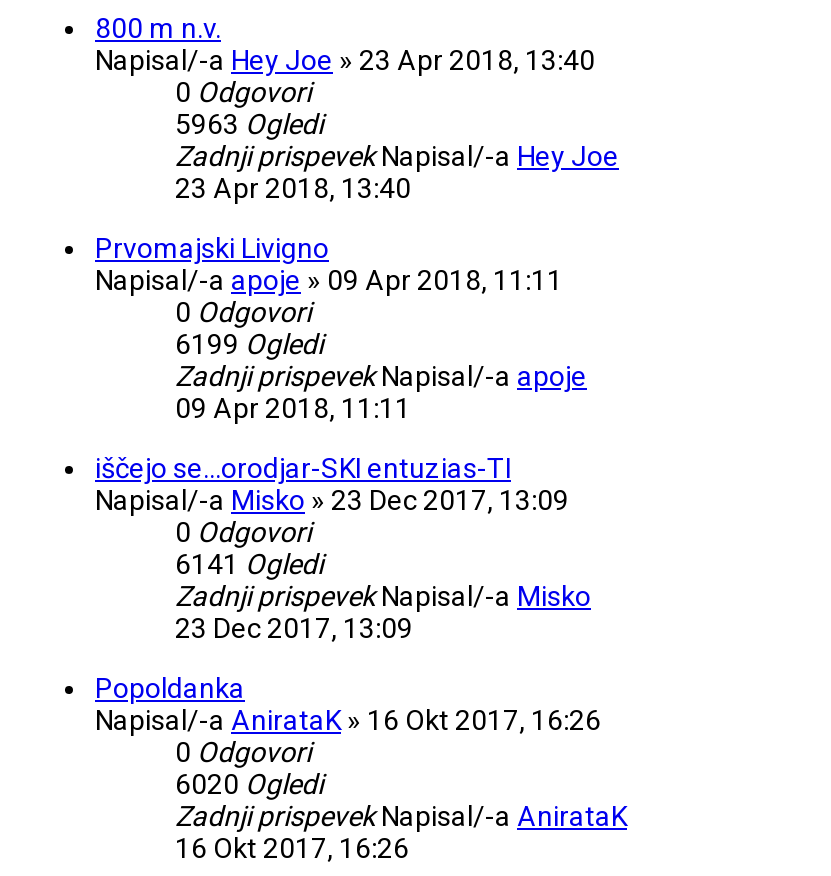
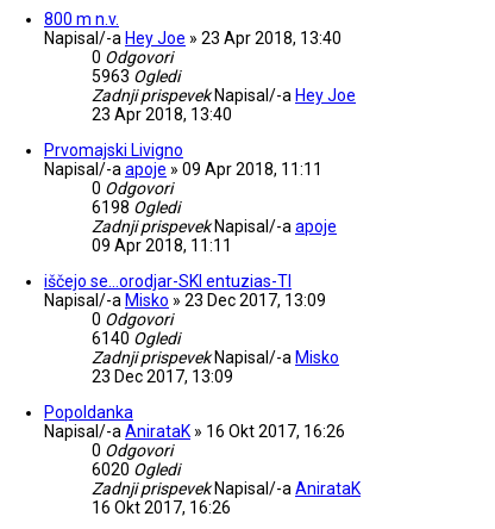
- 6199Ogledi
+ 6198Ogledi

- 6141Ogledi
+ 6140Ogledi
